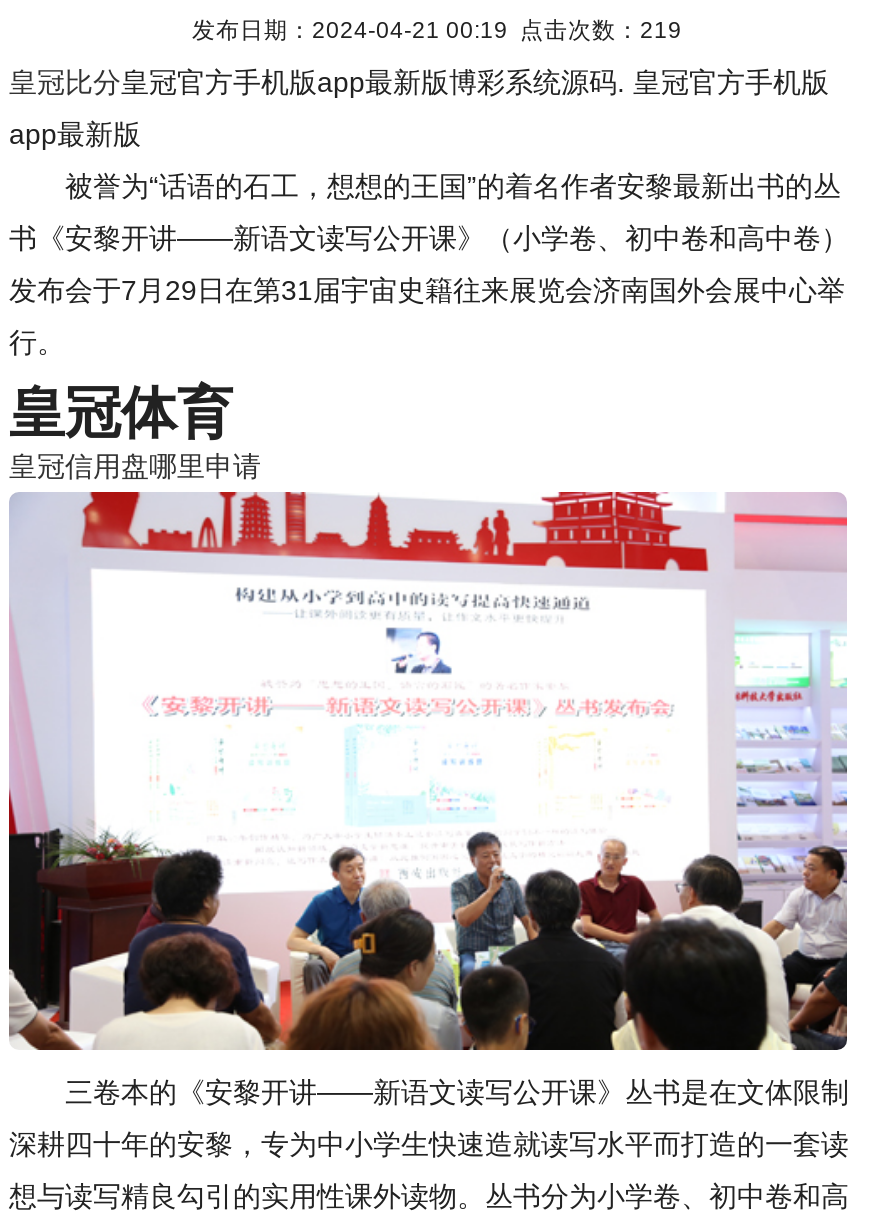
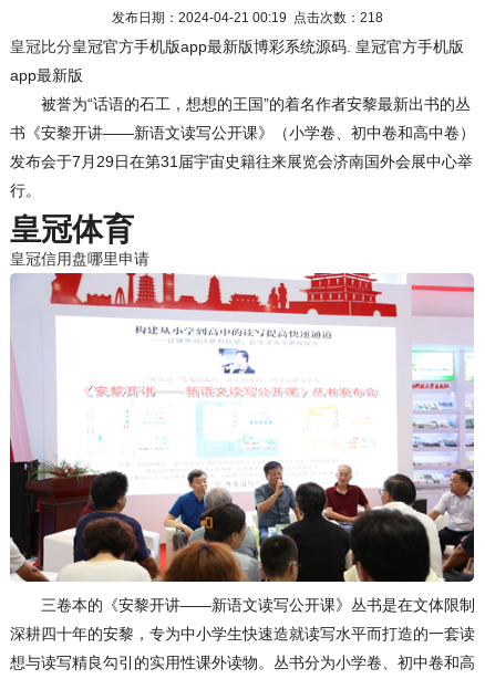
- 发布日期：2024-04-21 00:19 点击次数：219
+ 发布日期：2024-04-21 00:19 点击次数：218
